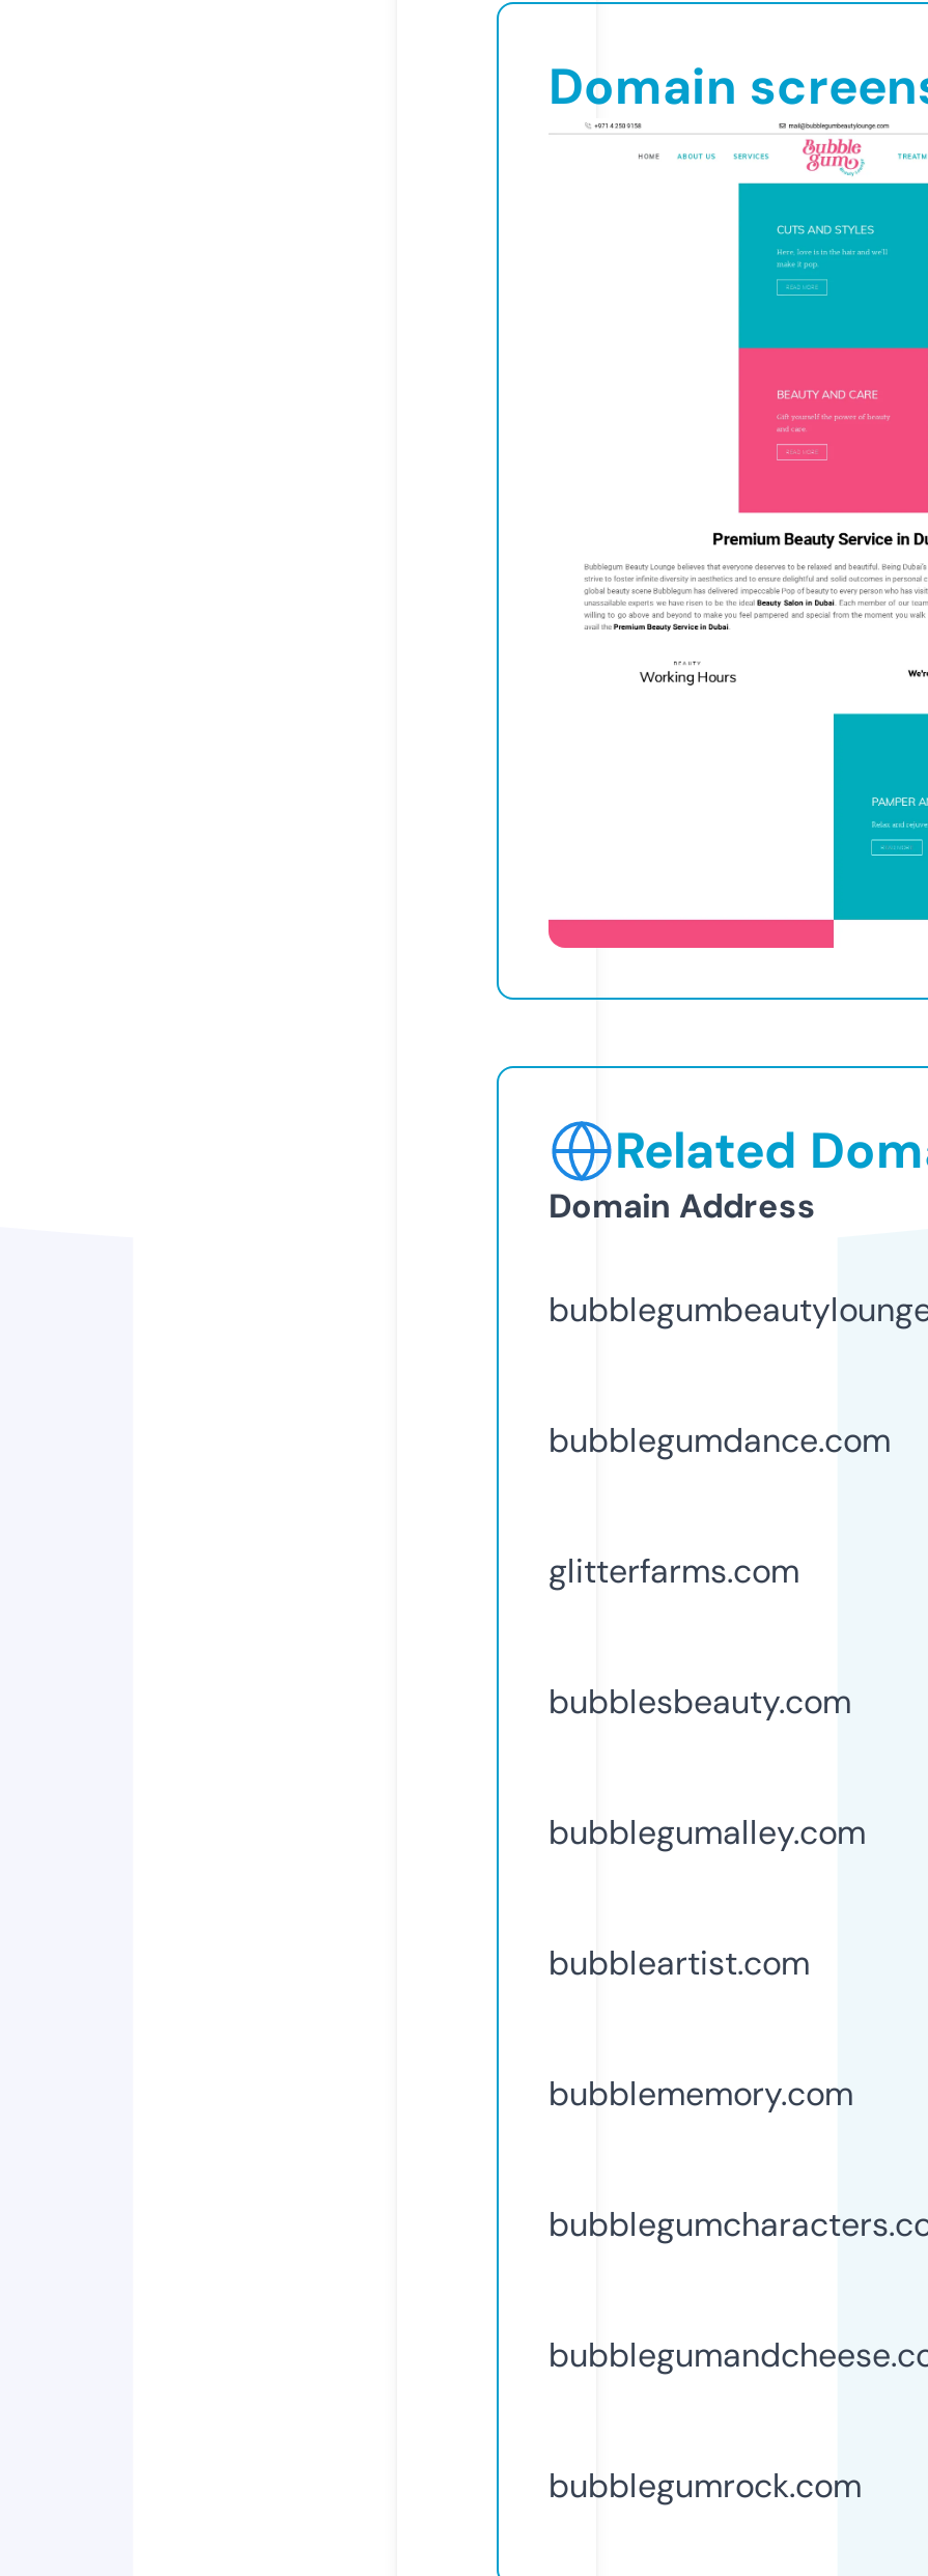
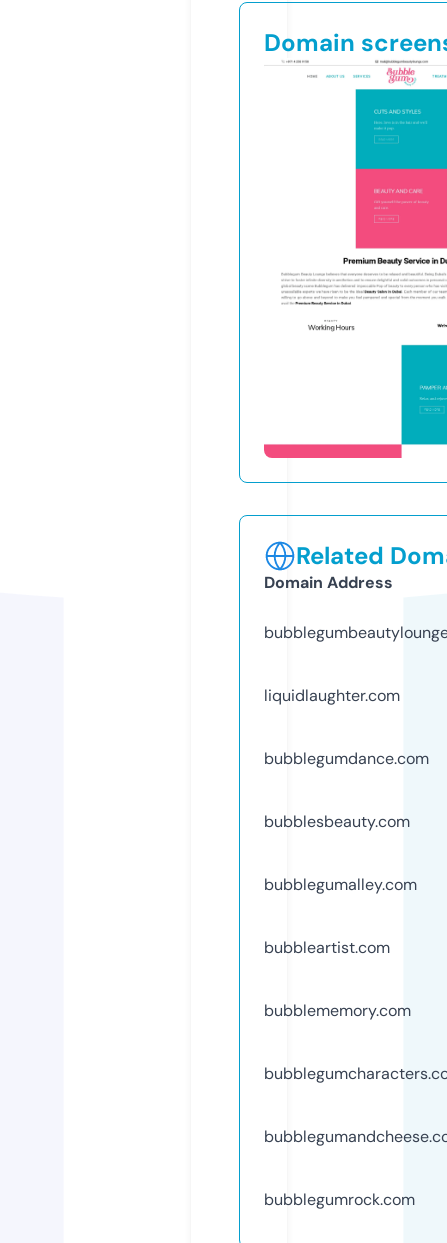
+ liquidlaughter.com

moved down: bubblegumdance.com

- glitterfarms.com
